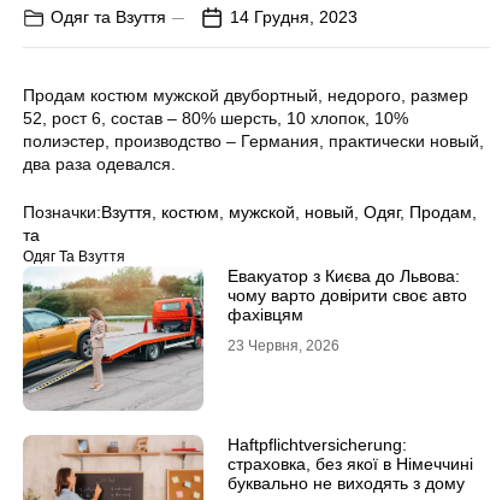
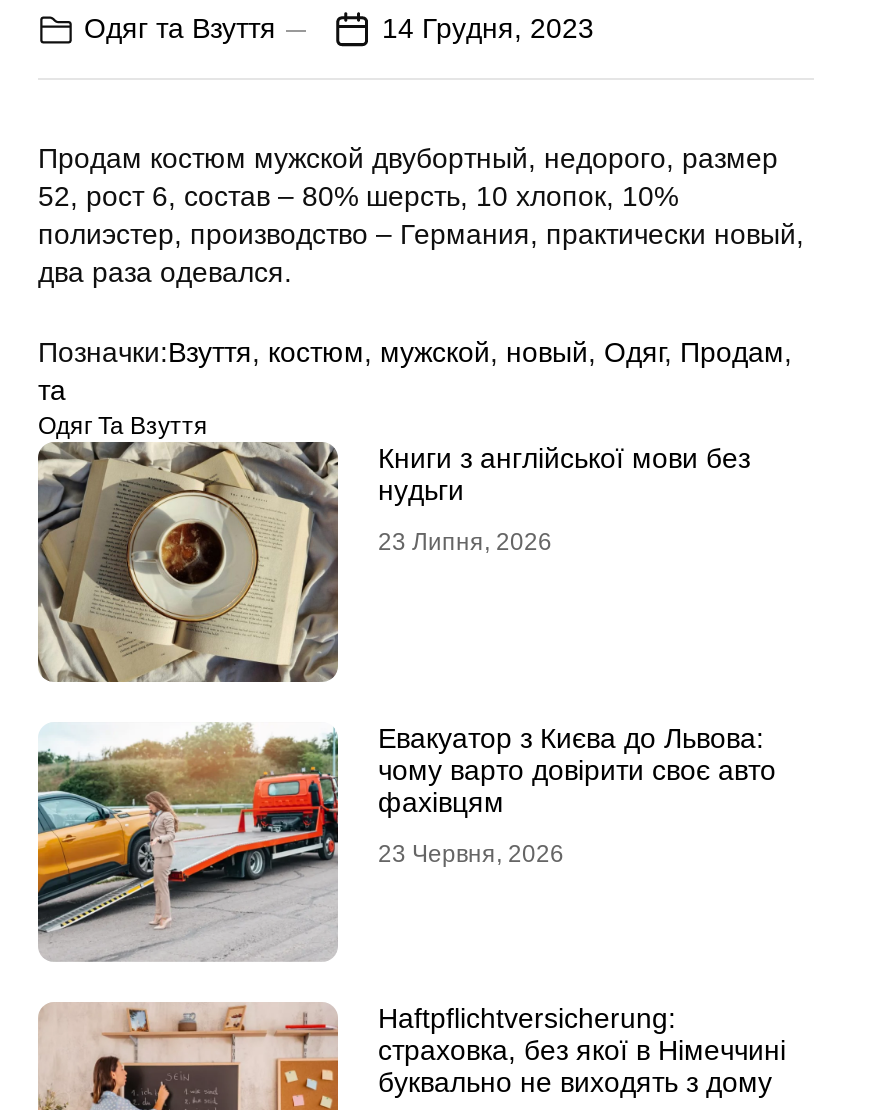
+ [image]
+ Книги з англійської мови без
+ нудьги
+ 23 Липня, 2026
